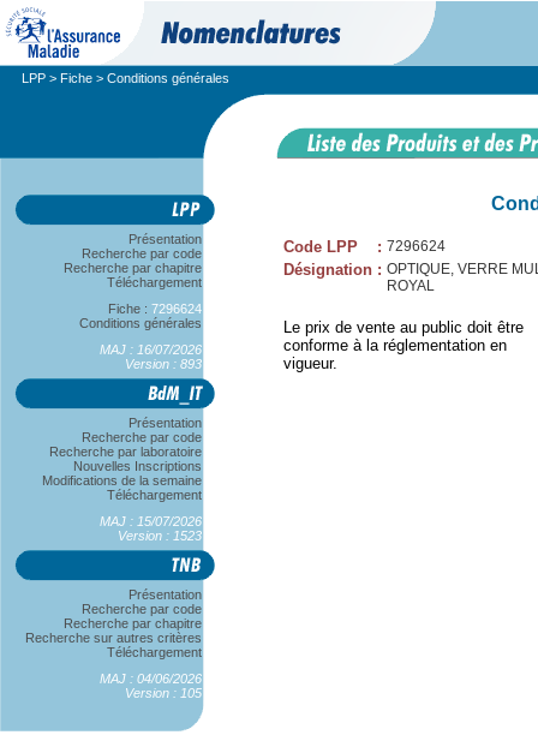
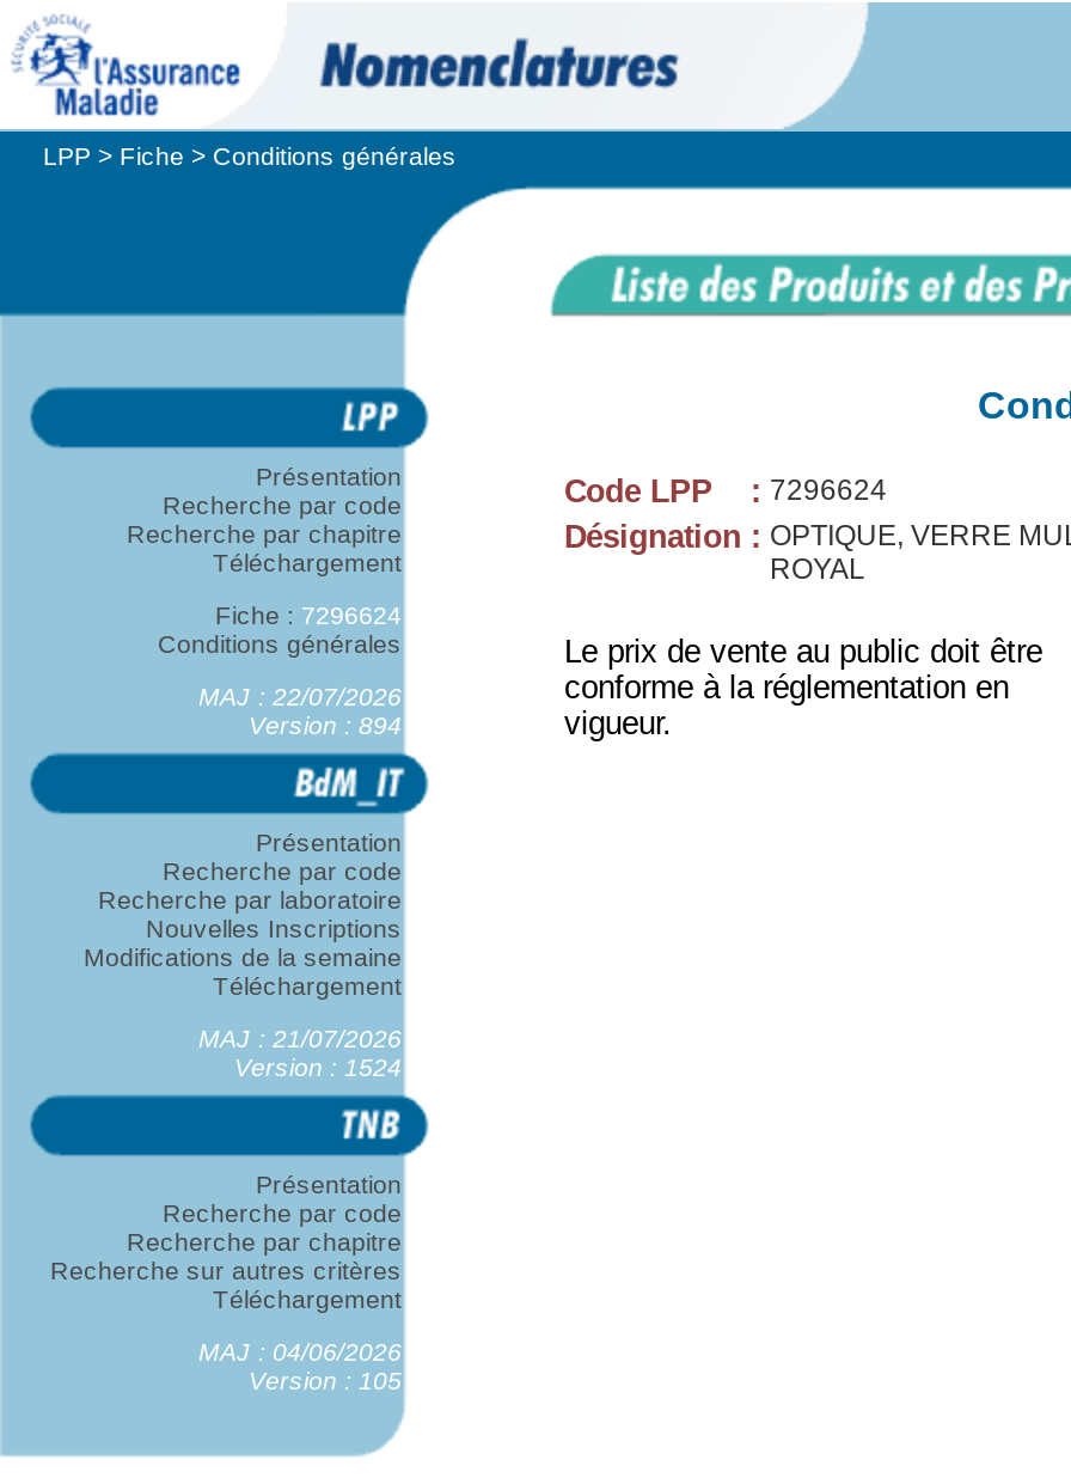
- MAJ : 16/07/2026
+ MAJ : 22/07/2026

- Version : 893
+ Version : 894

- MAJ : 15/07/2026
+ MAJ : 21/07/2026

- Version : 1523
+ Version : 1524
